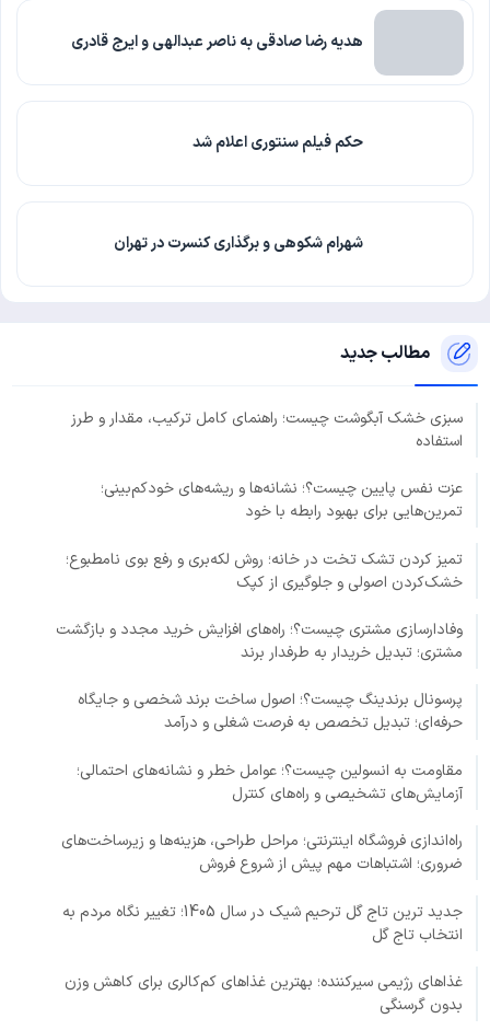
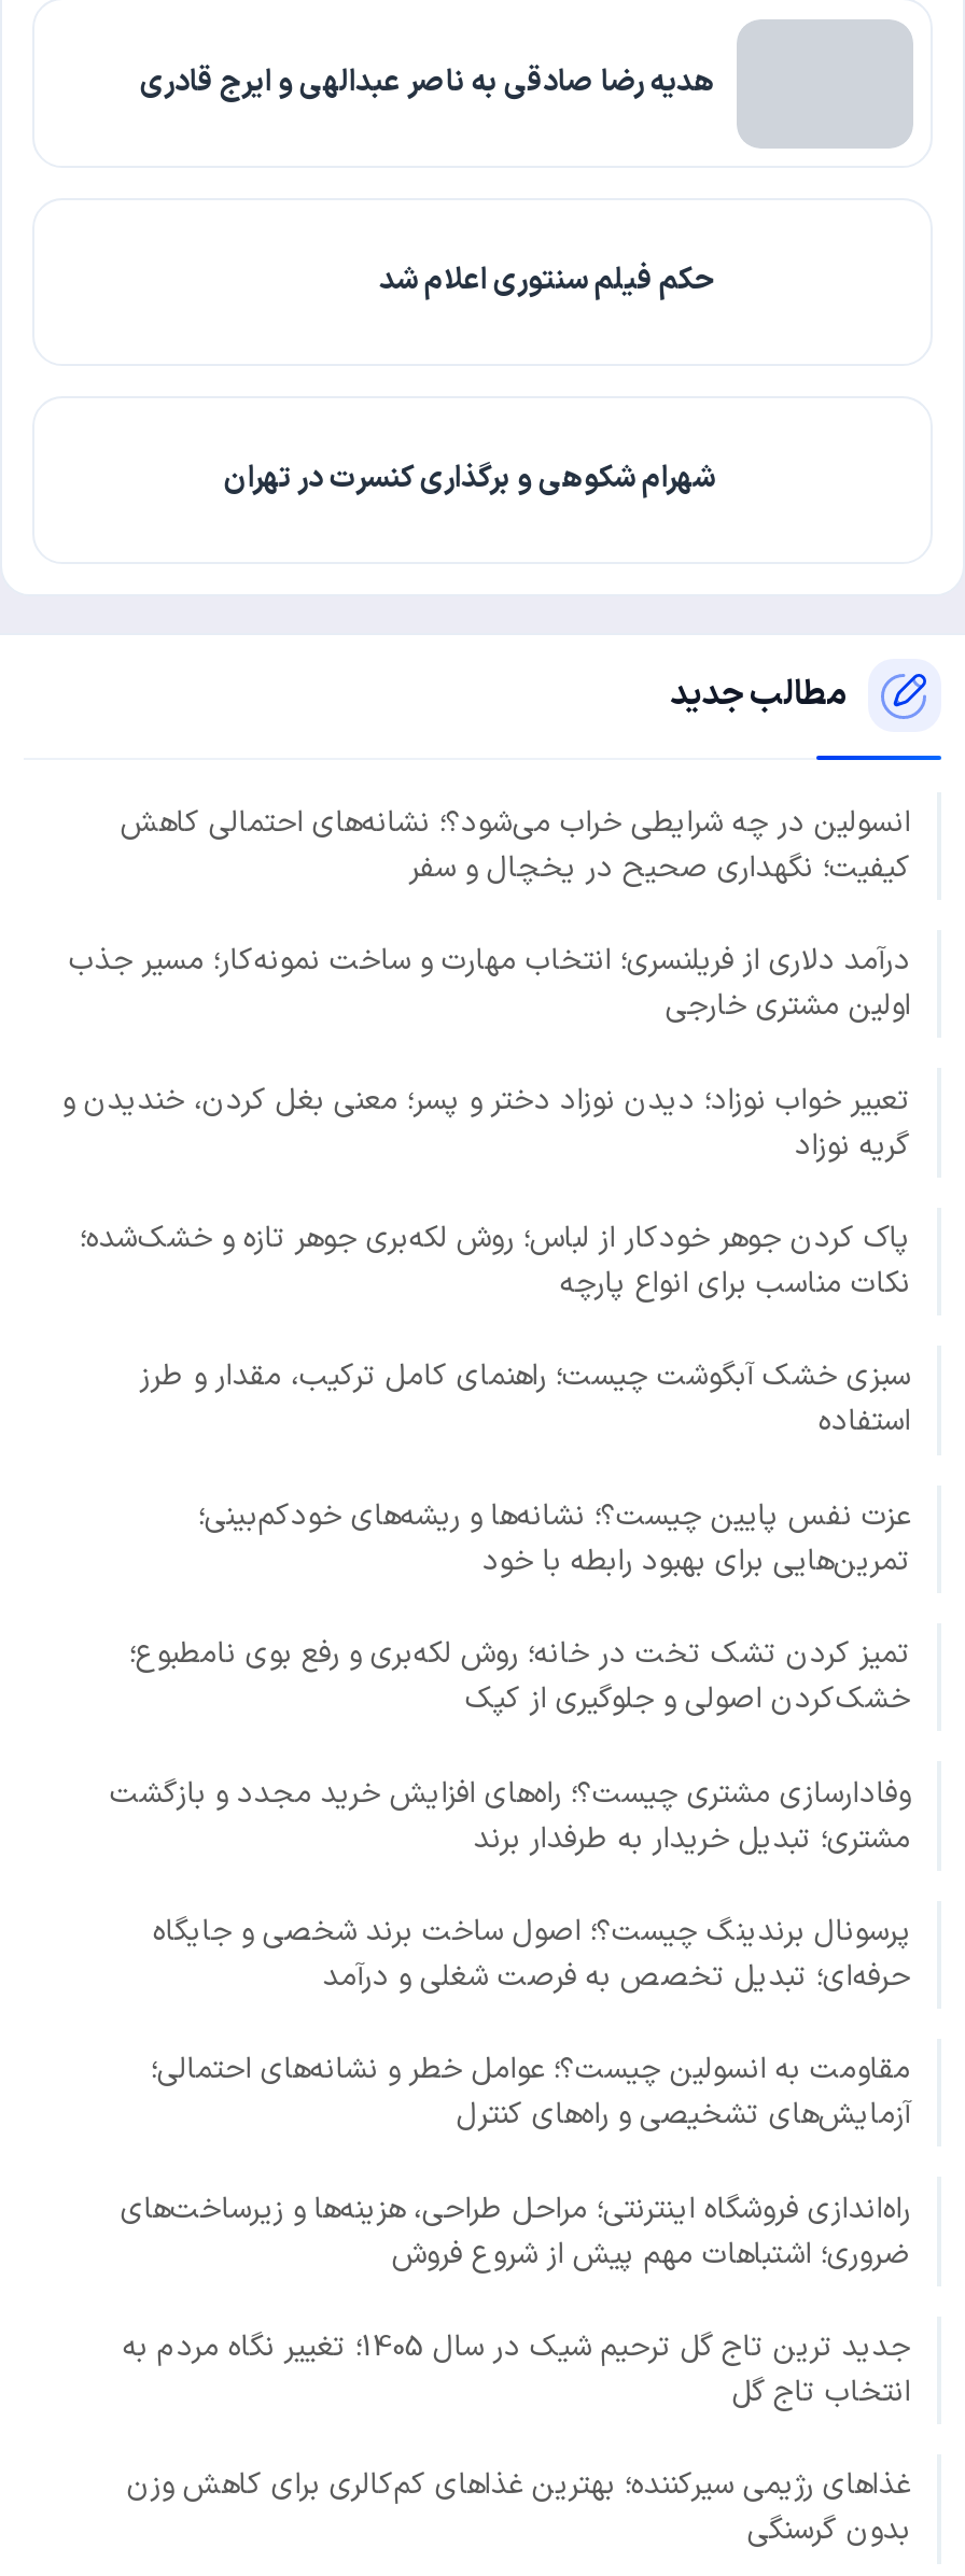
+ انسولین در چه شرایطی خراب می‌شود؟؛ نشانه‌های احتمالی کاهش
+ کیفیت؛ نگهداری صحیح در یخچال و سفر
+ درآمد دلاری از فریلنسری؛ انتخاب مهارت و ساخت نمونه‌کار؛ مسیر جذب
+ اولین مشتری خارجی
+ تعبیر خواب نوزاد؛ دیدن نوزاد دختر و پسر؛ معنی بغل کردن، خندیدن و
+ گریه نوزاد
+ پاک کردن جوهر خودکار از لباس؛ روش لکه‌بری جوهر تازه و خشک‌شده؛
+ نکات مناسب برای انواع پارچه
